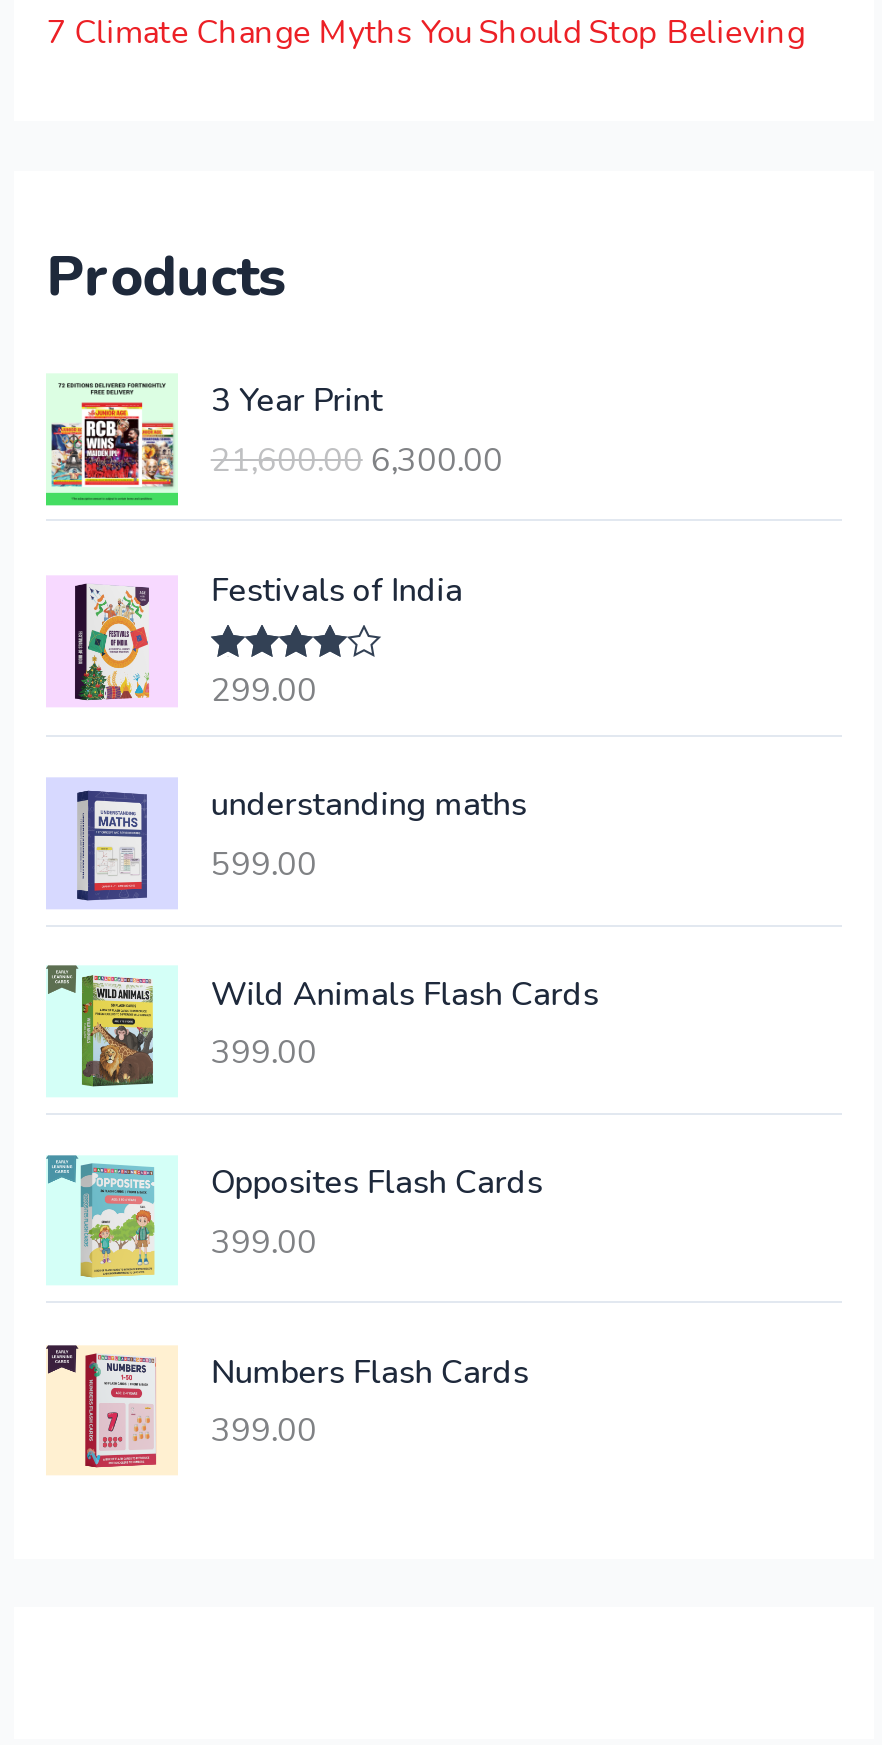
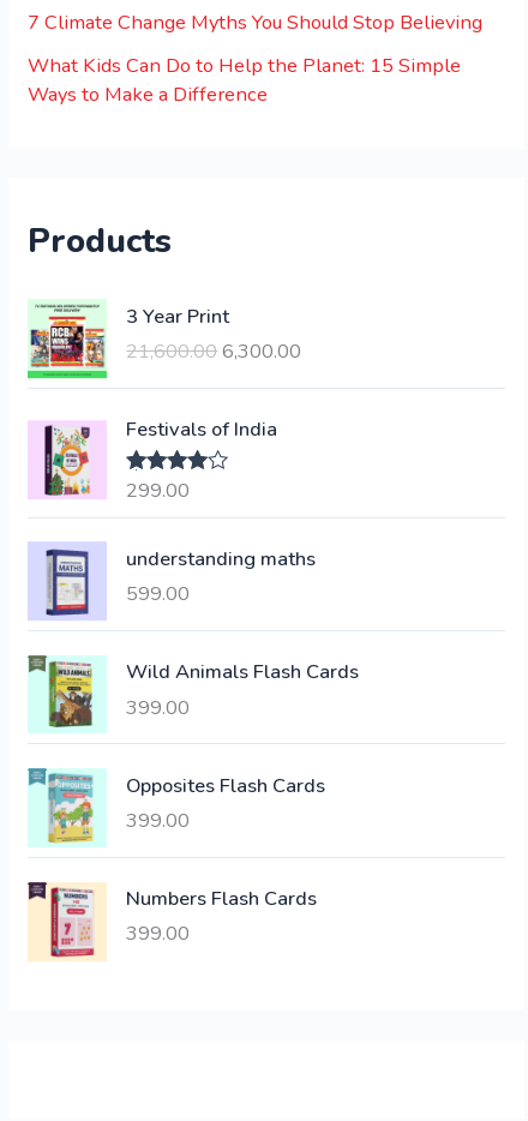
+ What Kids Can Do to Help the Planet: 15 Simple
+ Ways to Make a Difference
